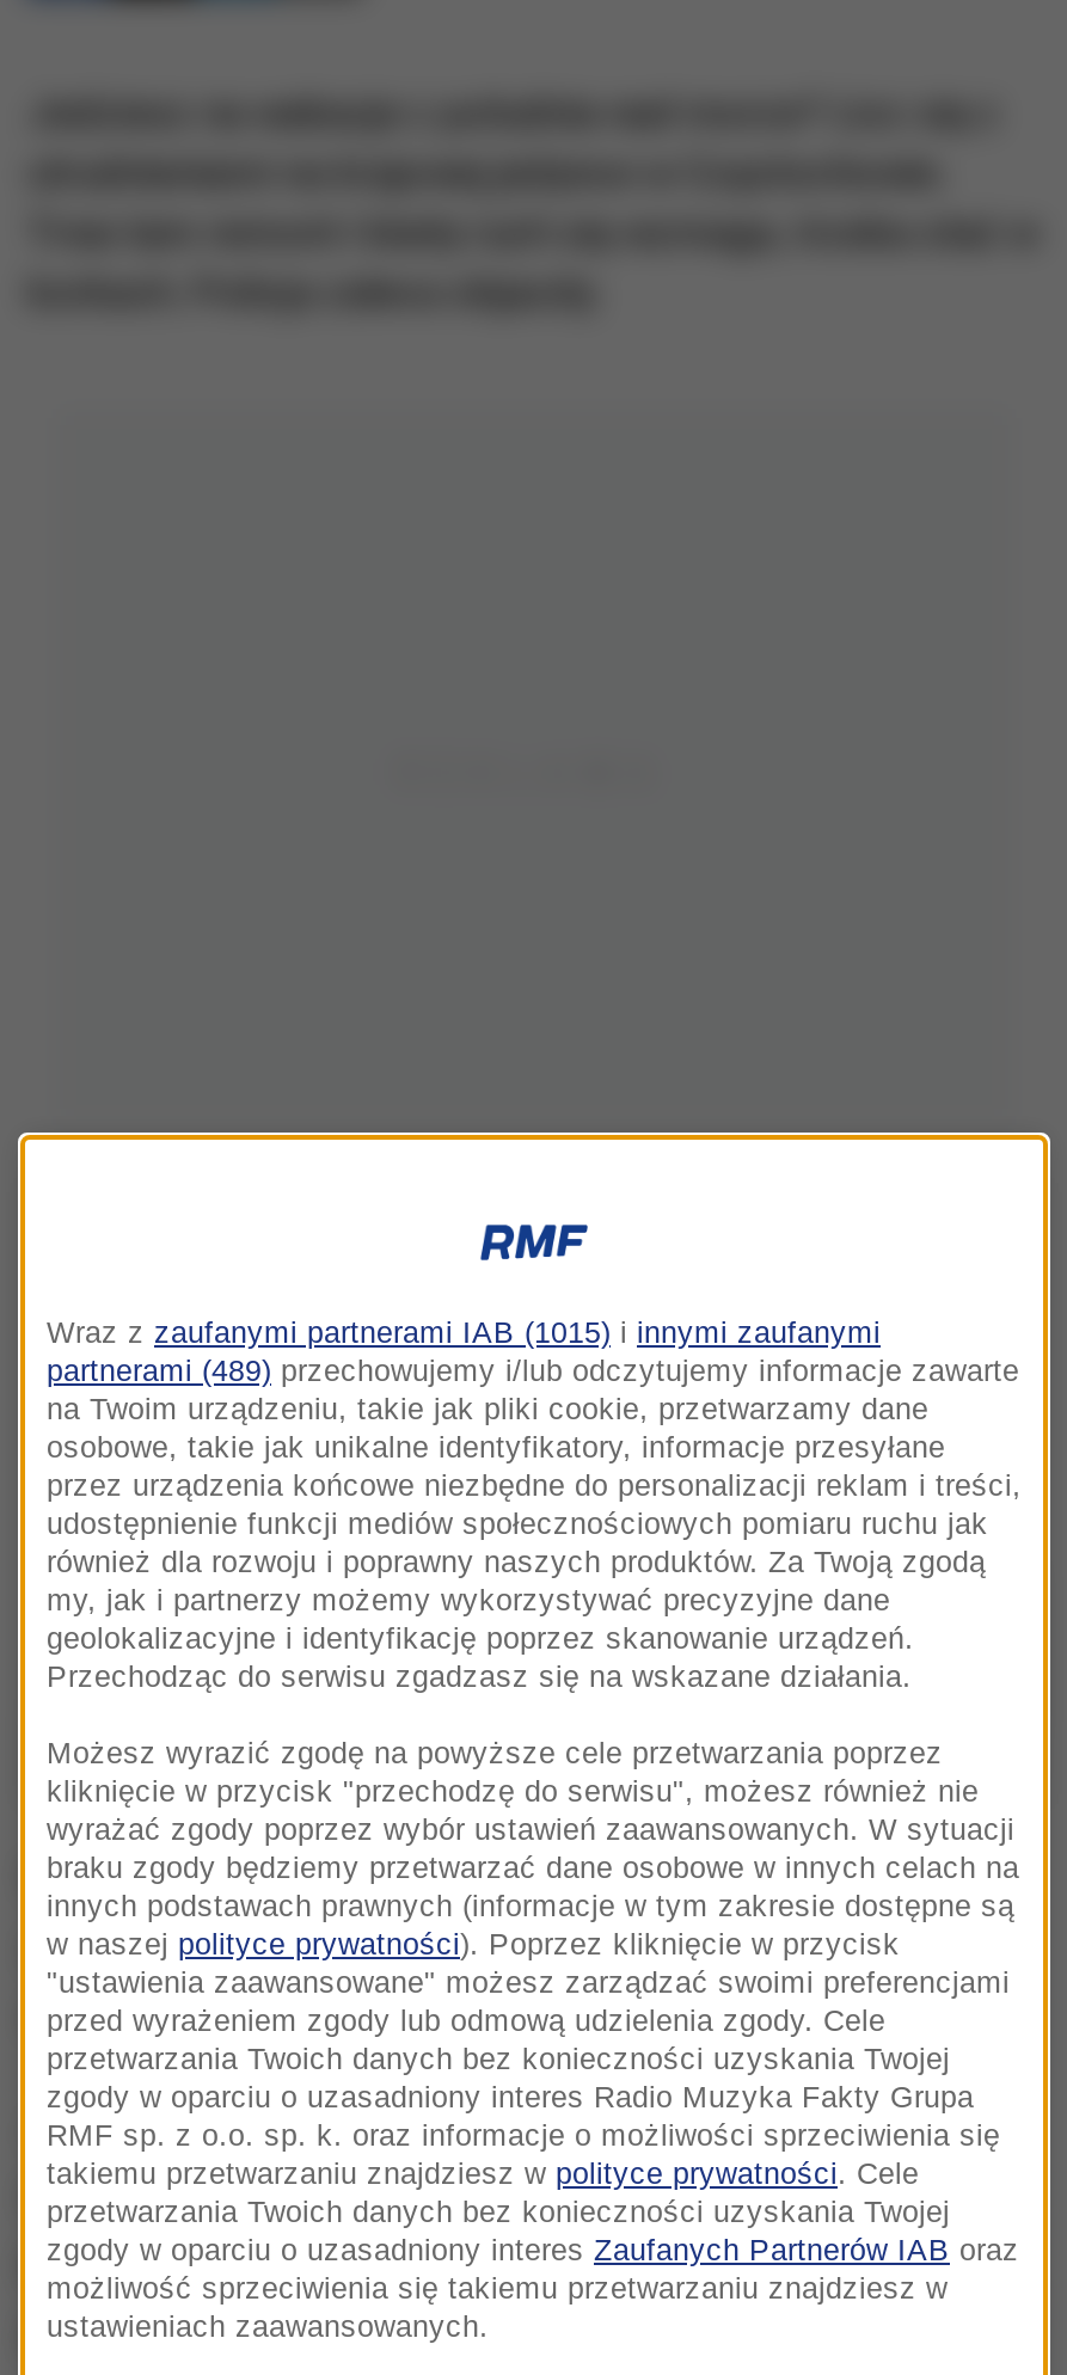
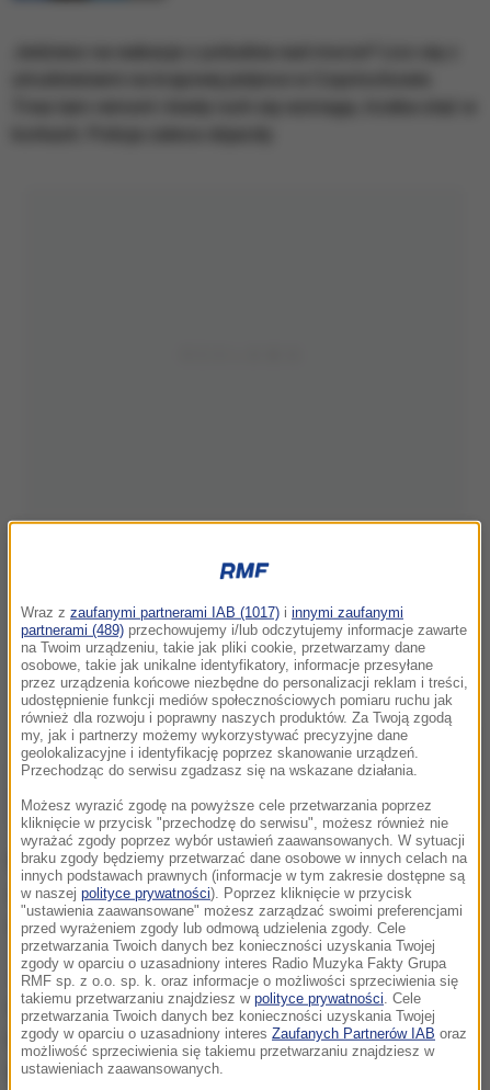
- Wraz z zaufanymi partnerami IAB (1015) i innymi zaufanymi
+ Wraz z zaufanymi partnerami IAB (1017) i innymi zaufanymi
